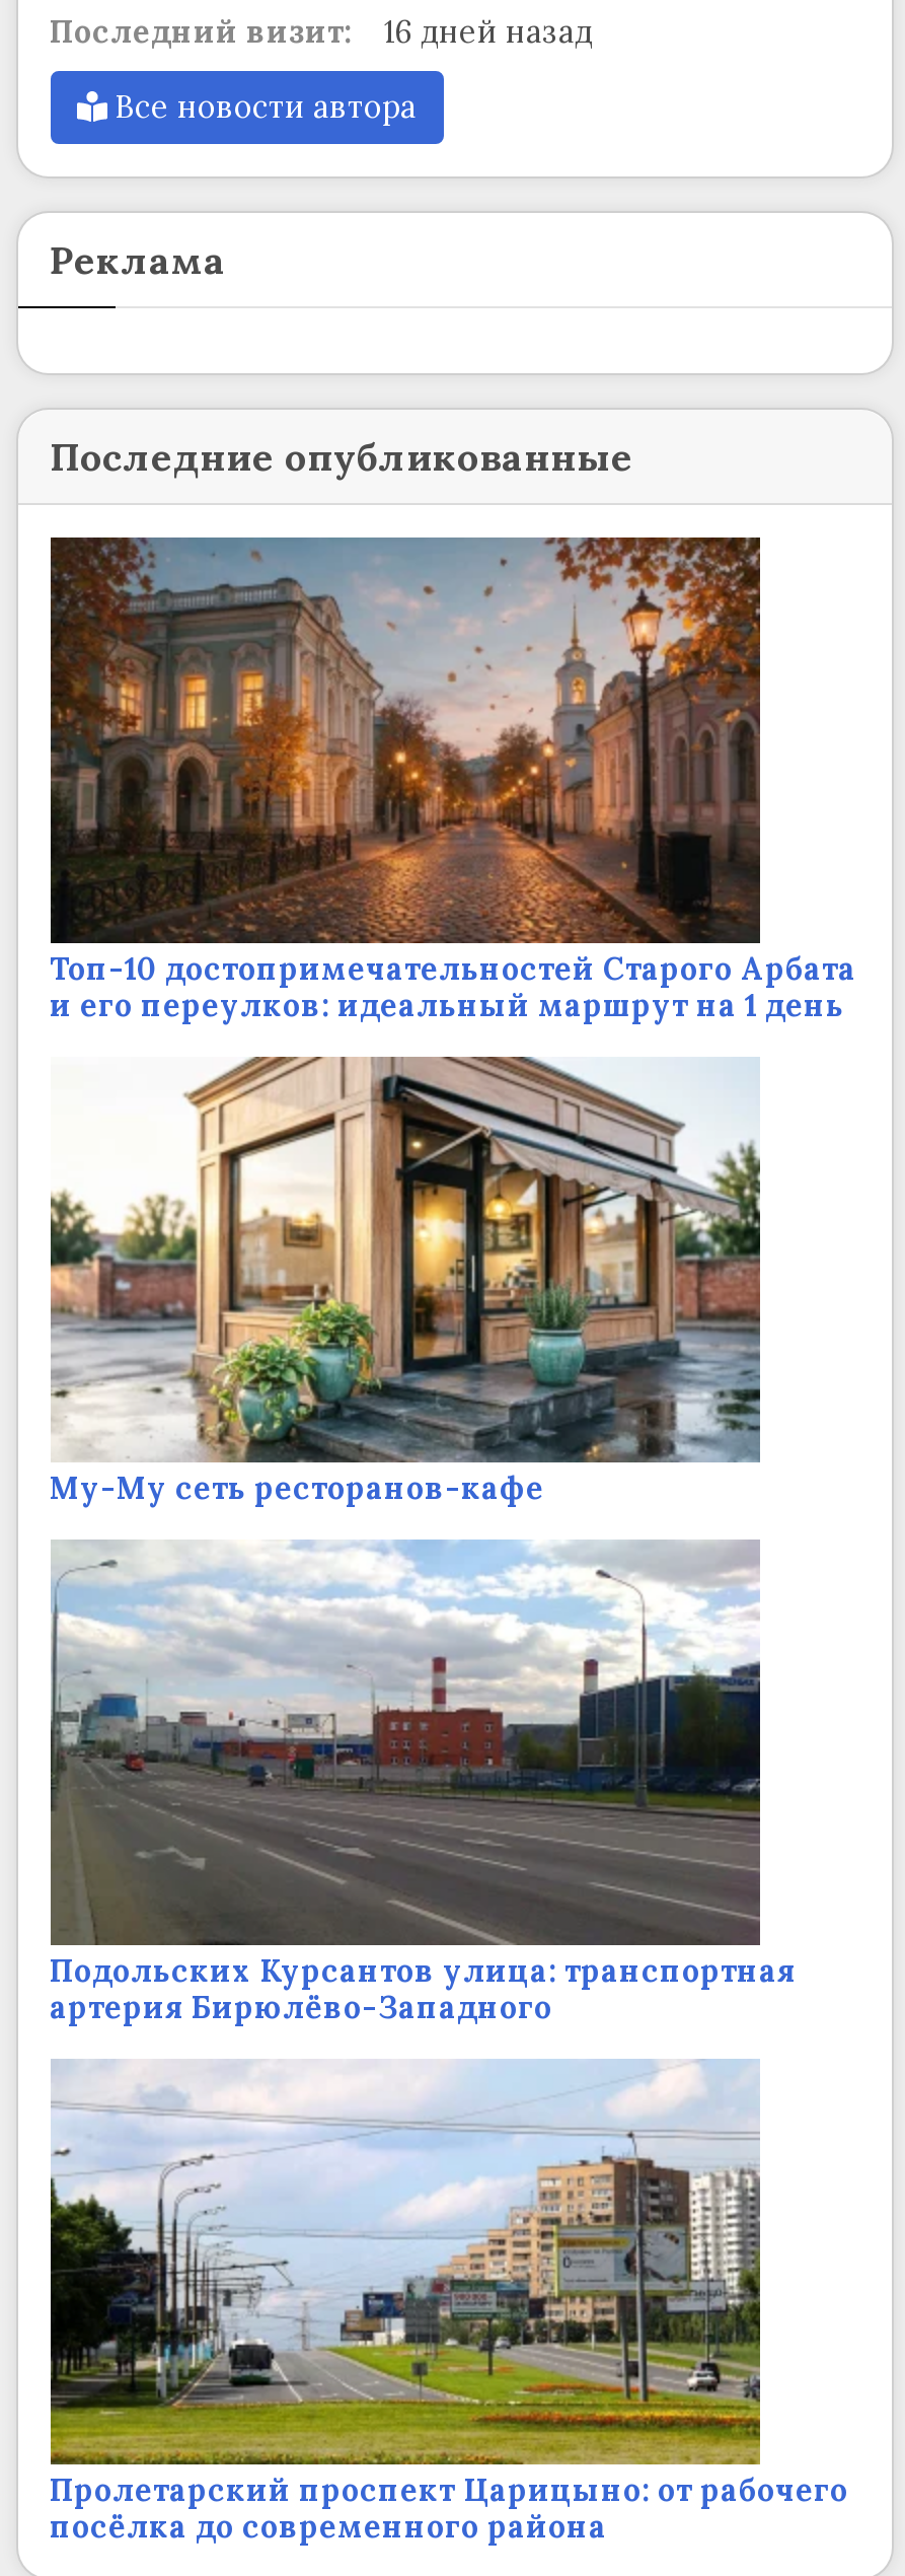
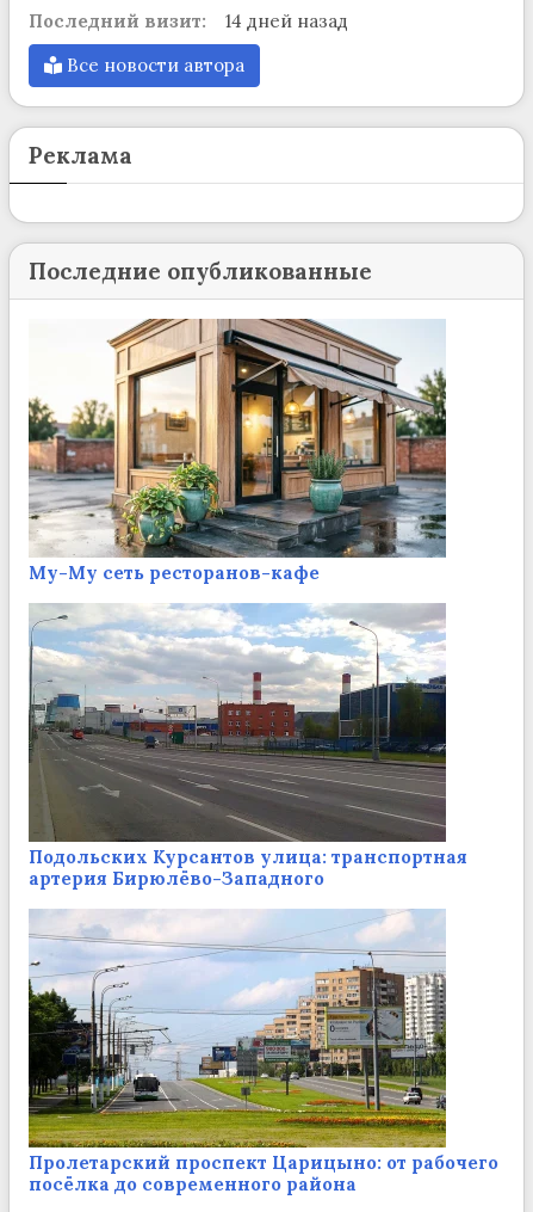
- Последний визит: 16 дней назад
+ Последний визит: 14 дней назад

- [image]
- Топ-10 достопримечательностей Старого Арбата
- и его переулков: идеальный маршрут на 1 день
